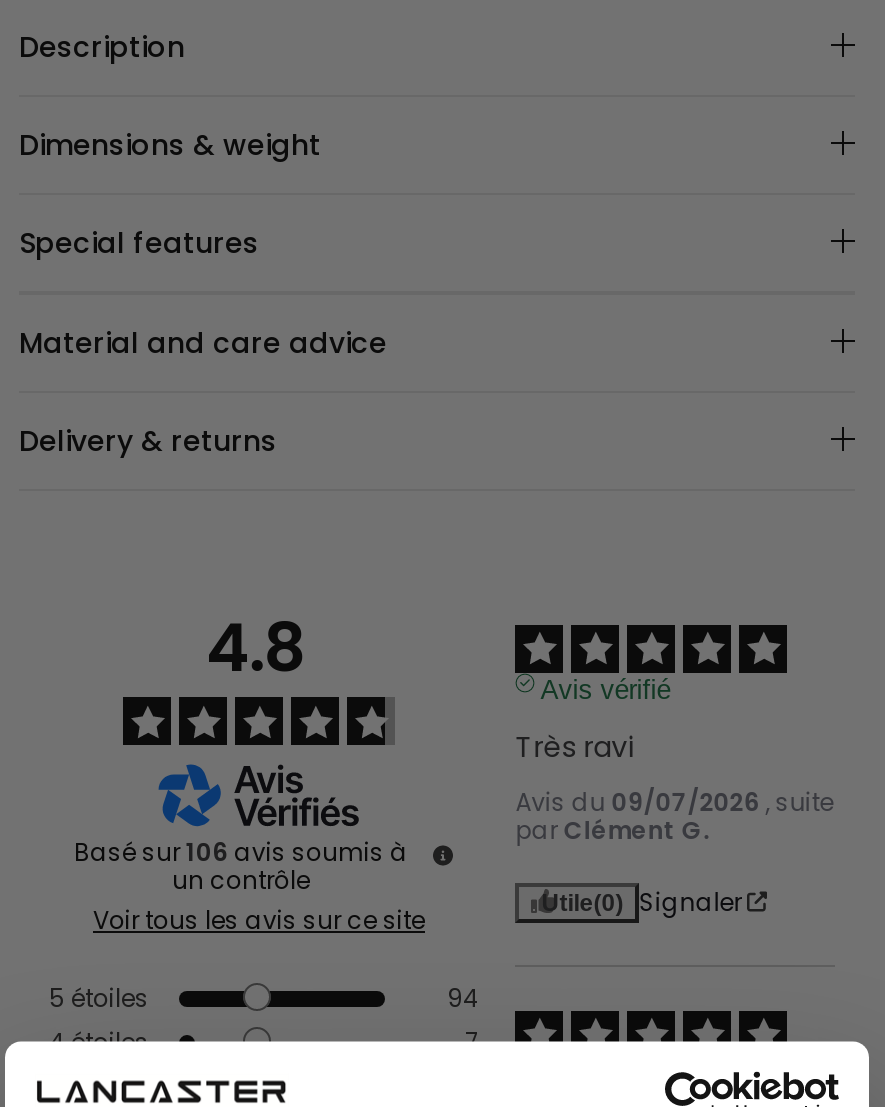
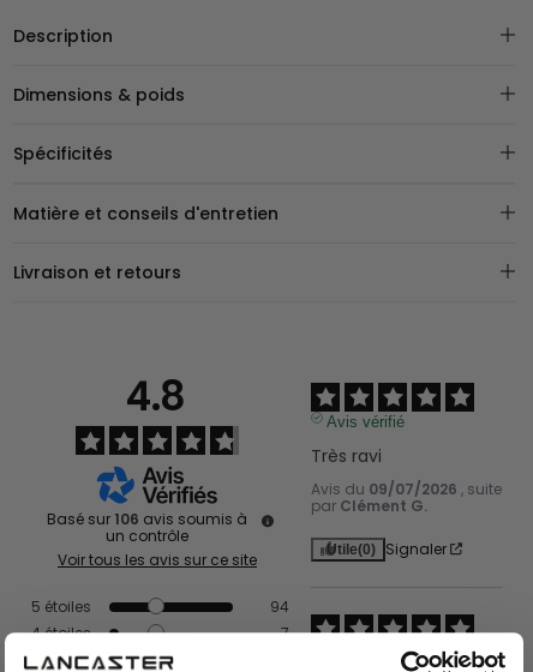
- Dimensions & weight
+ Dimensions & poids

- Special features
+ Spécificités

- Material and care advice
+ Matière et conseils d'entretien

- Delivery & returns
+ Livraison et retours
